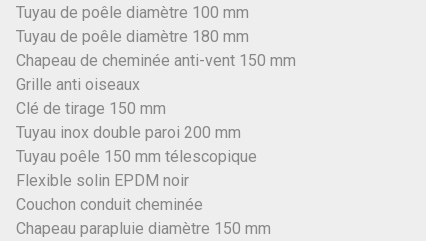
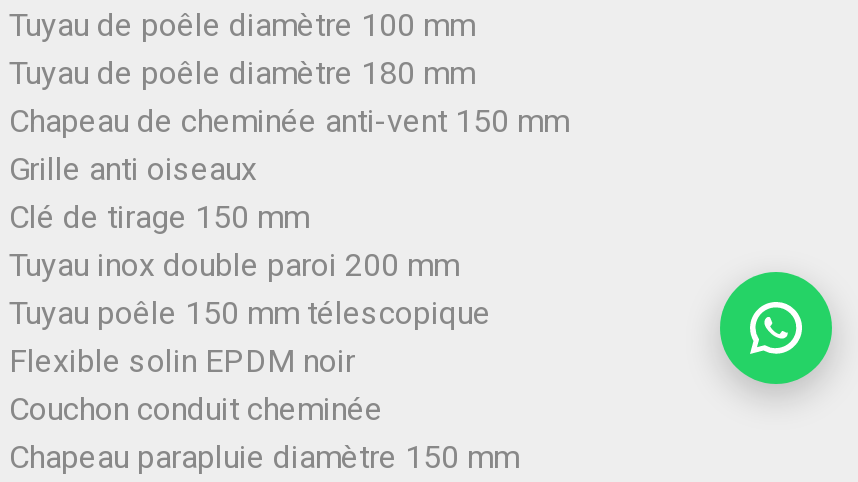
+ [image]
